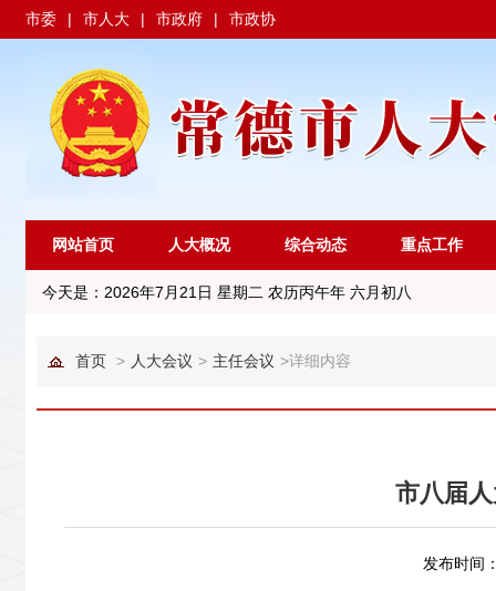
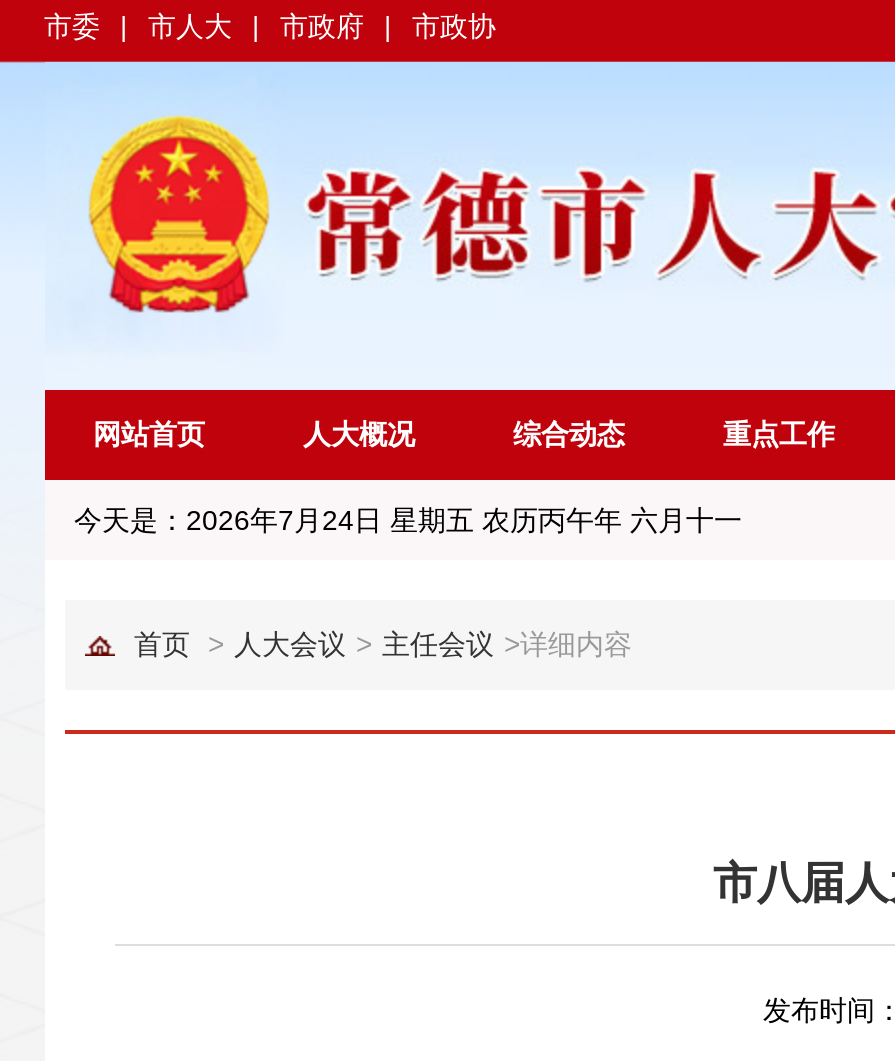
- 今天是：2026年7月21日 星期二 农历丙午年 六月初八
+ 今天是：2026年7月24日 星期五 农历丙午年 六月十一
